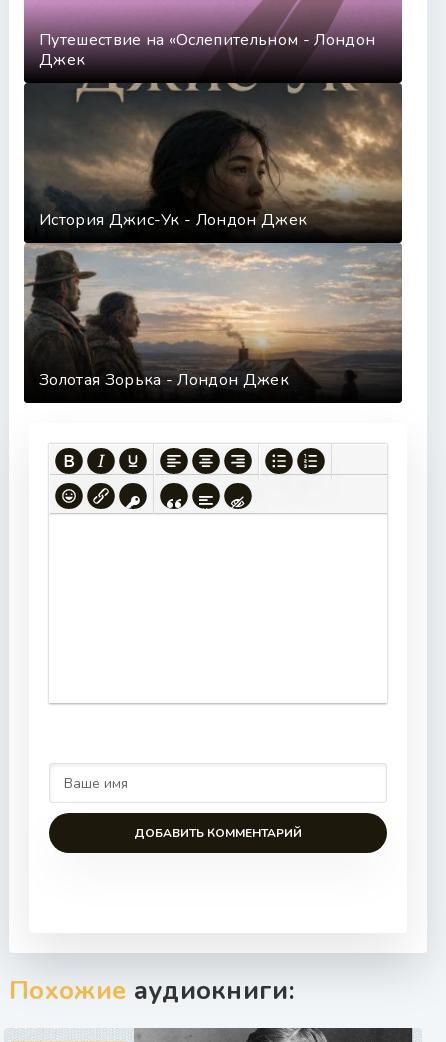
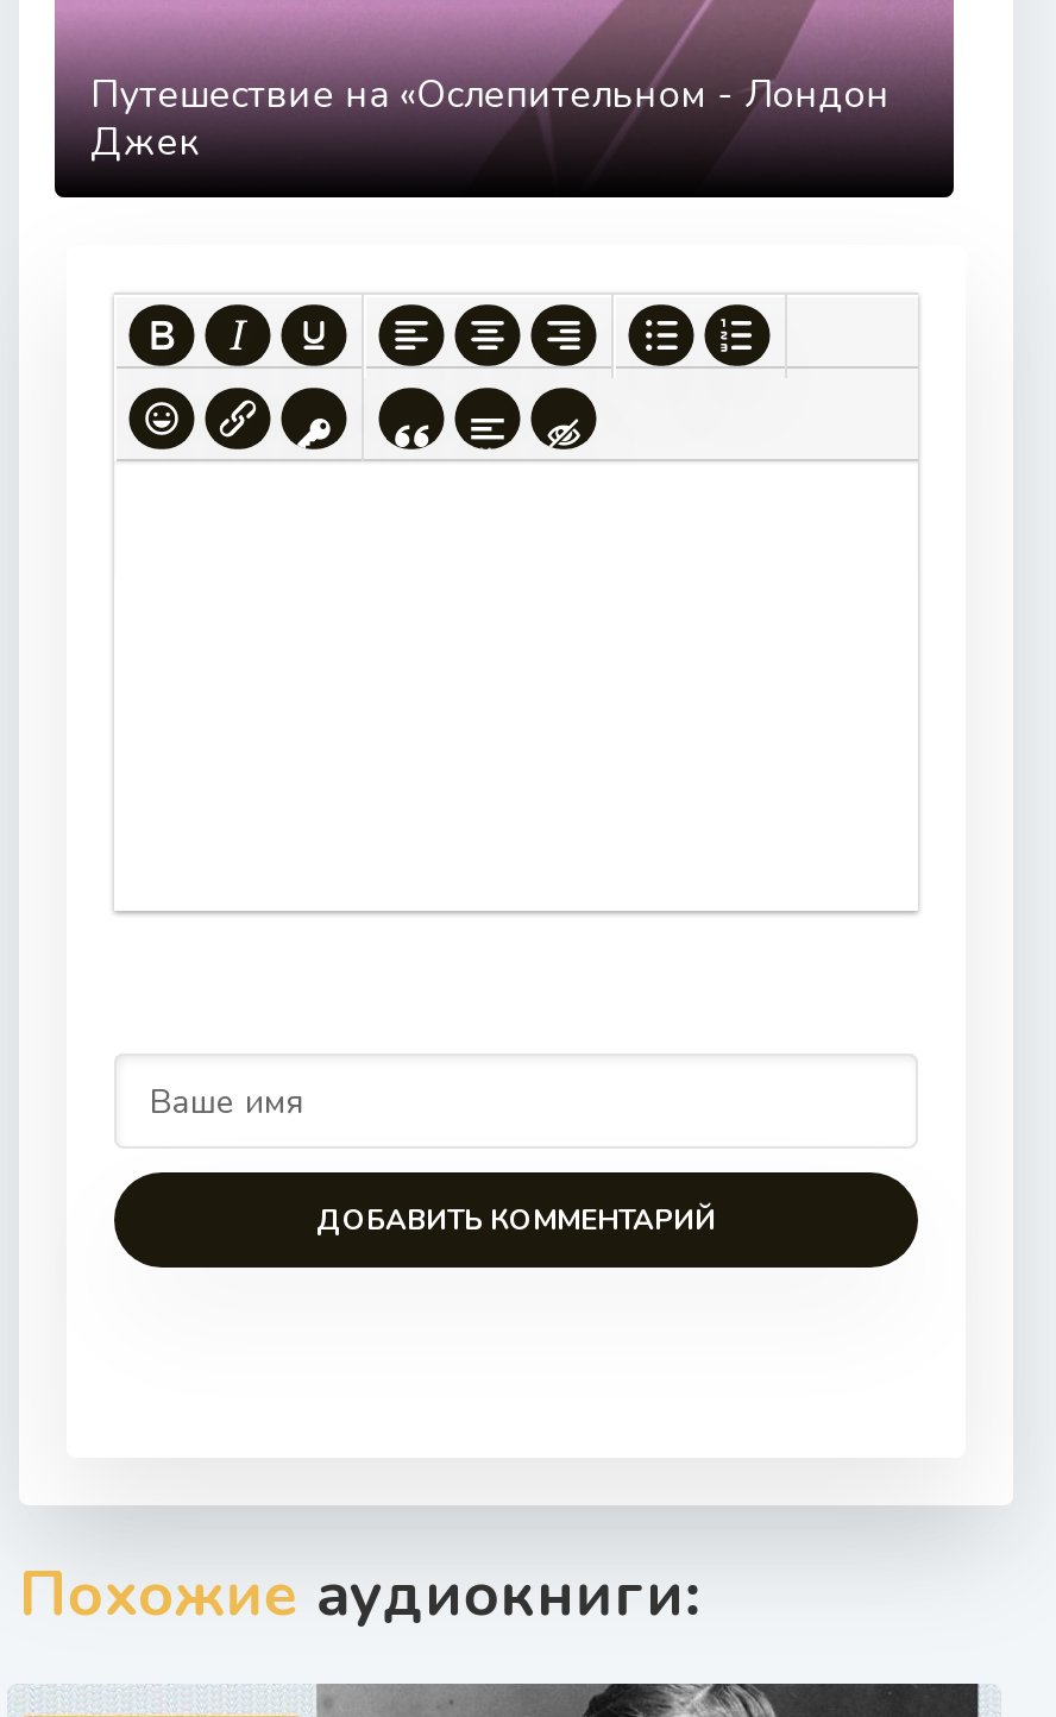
- [image]
- История Джис-Ук - Лондон Джек

- Золотая Зорька - Лондон Джек
